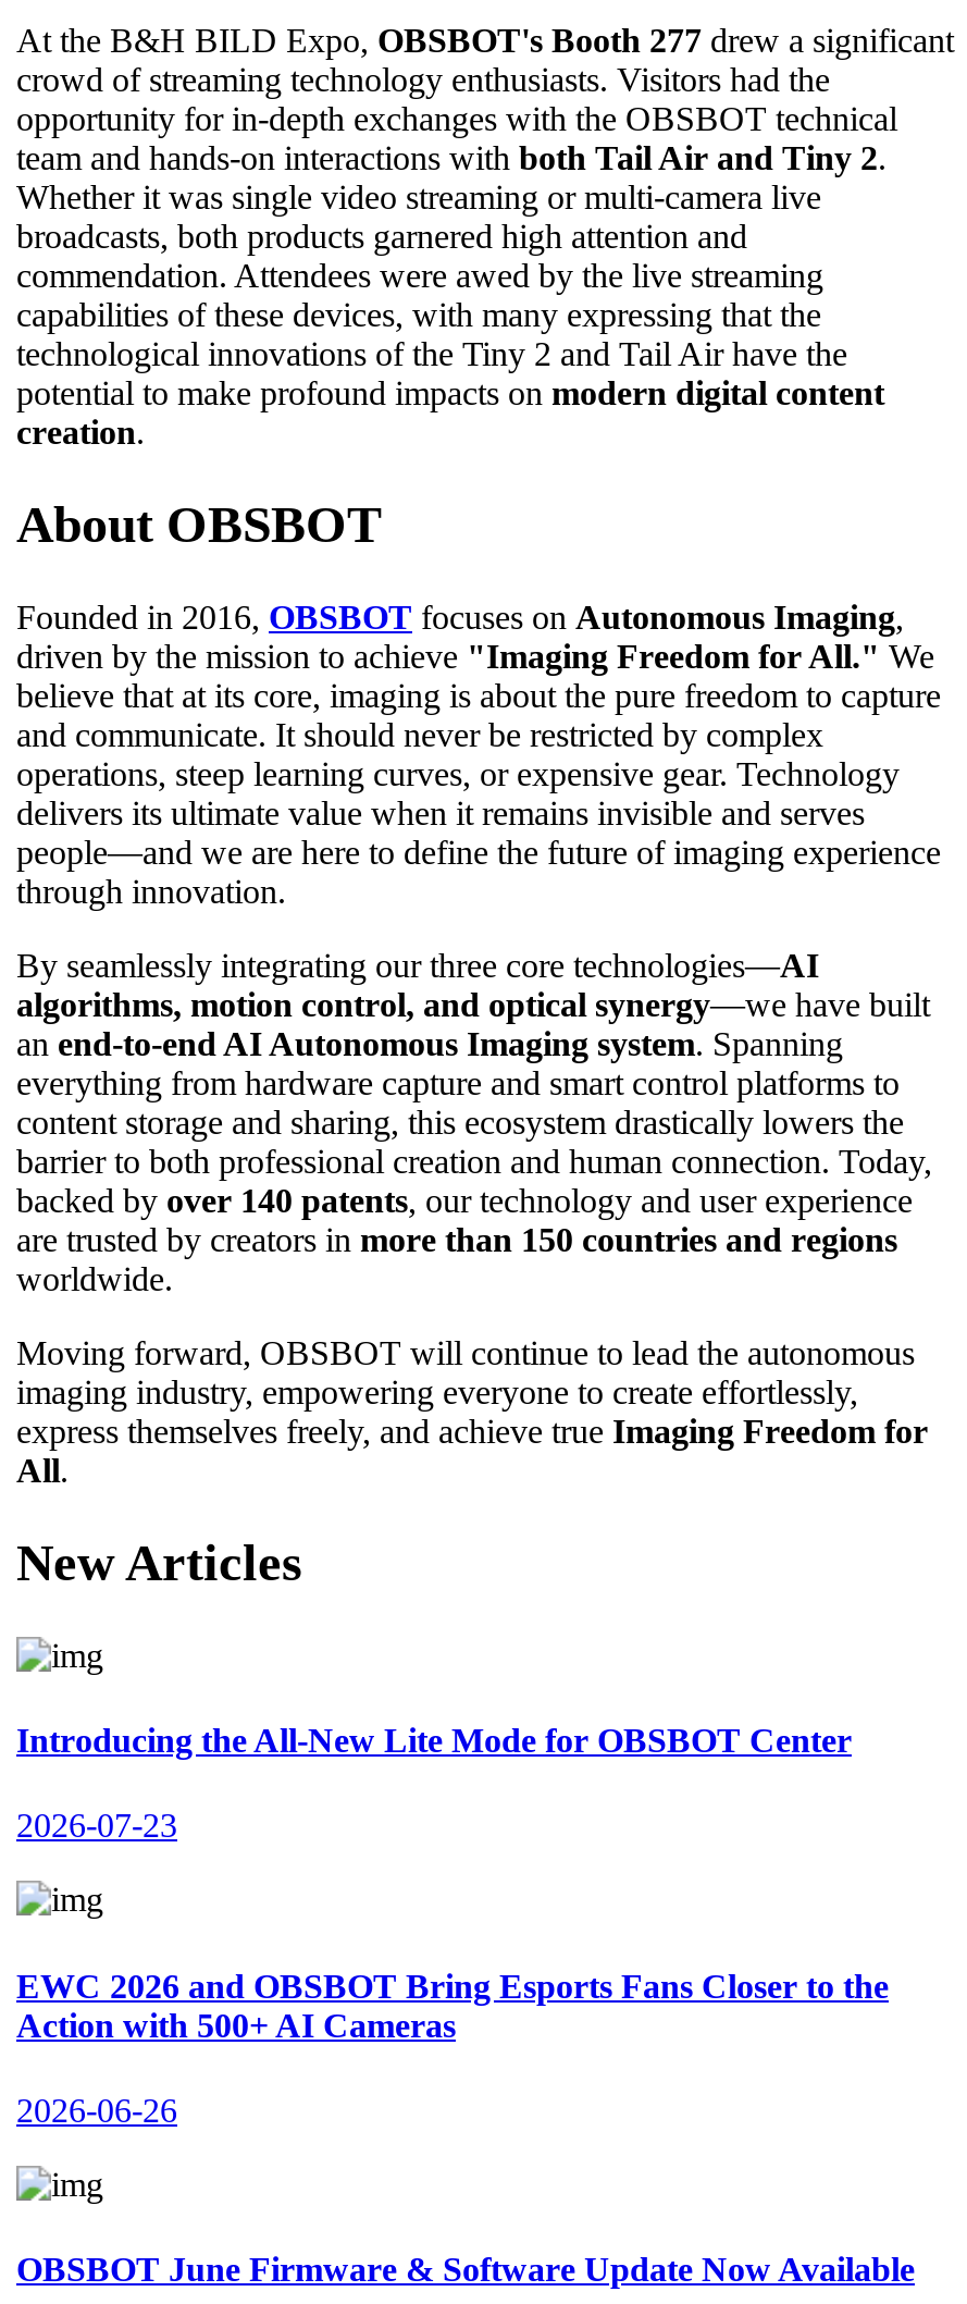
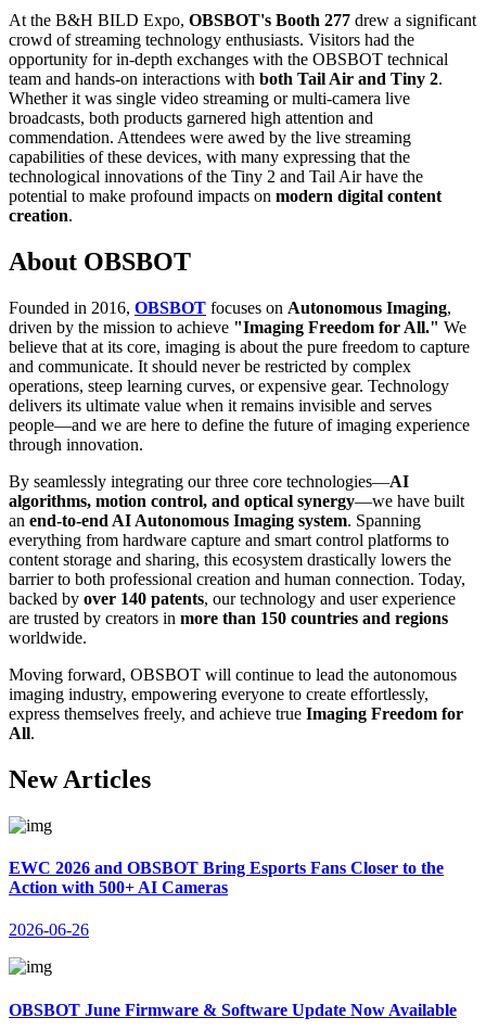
- Introducing the All-New Lite Mode for OBSBOT Center
- 2026-07-23
